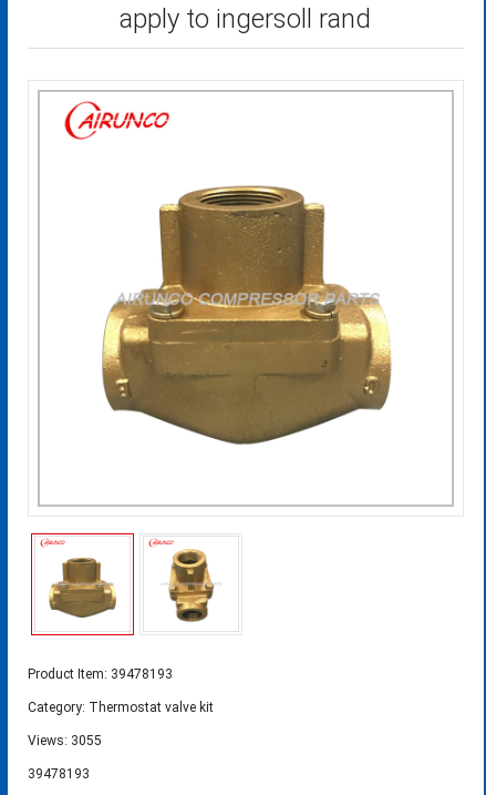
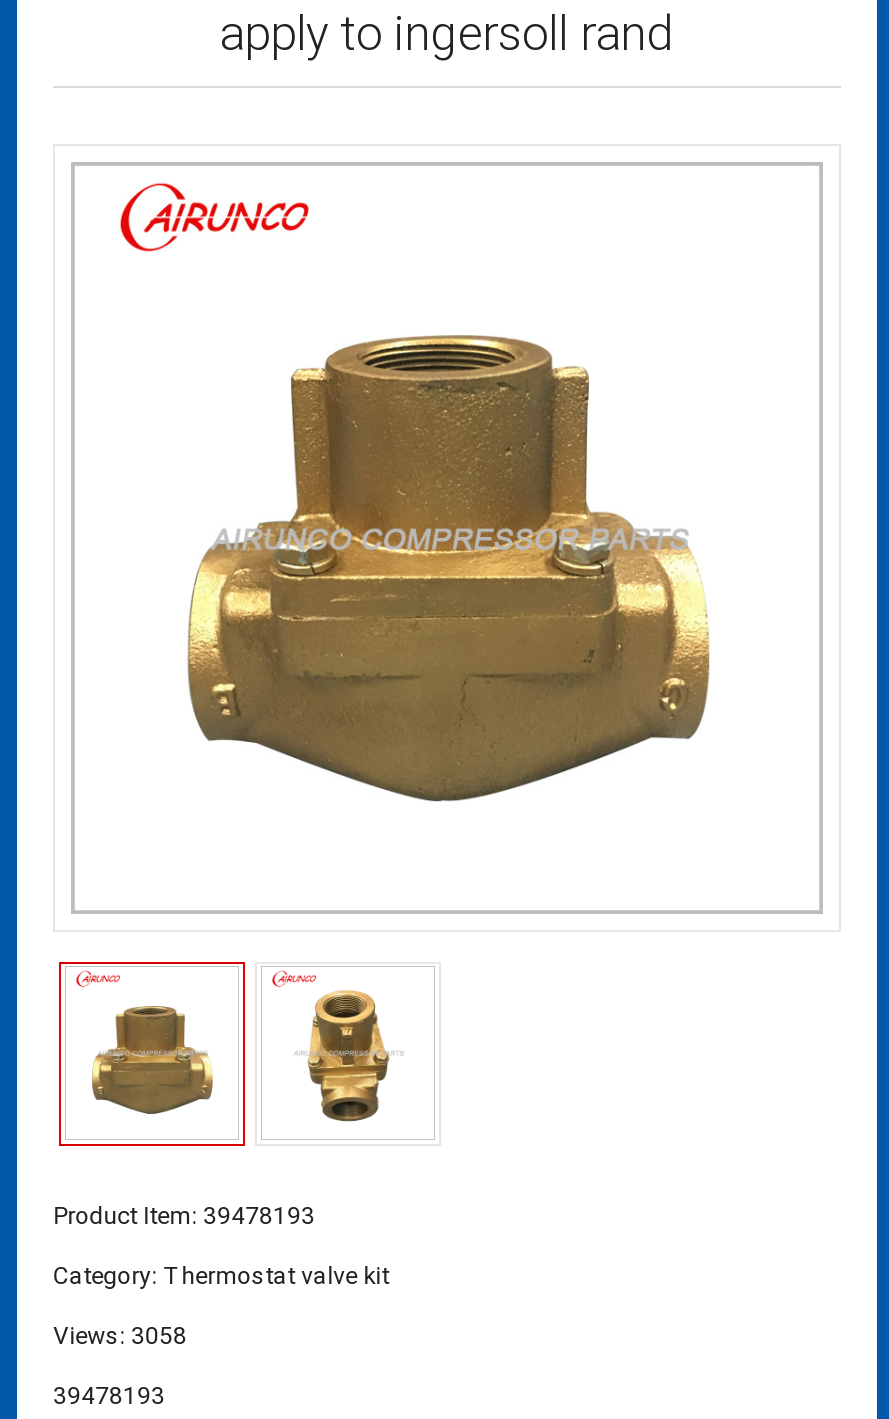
- Views: 3055
+ Views: 3058
